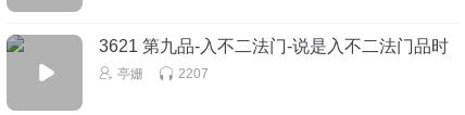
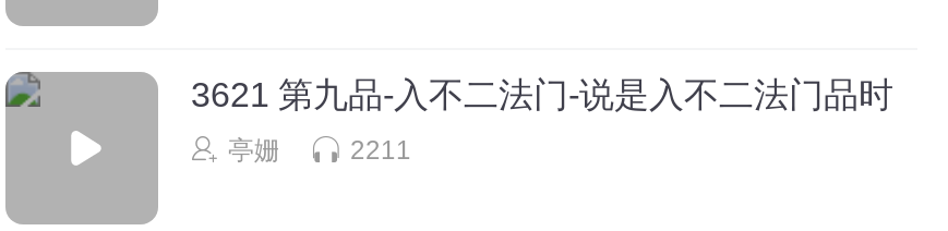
- 2207
+ 2211
